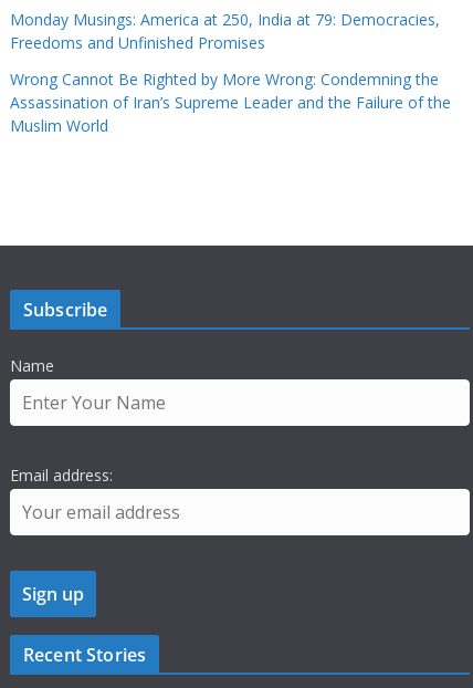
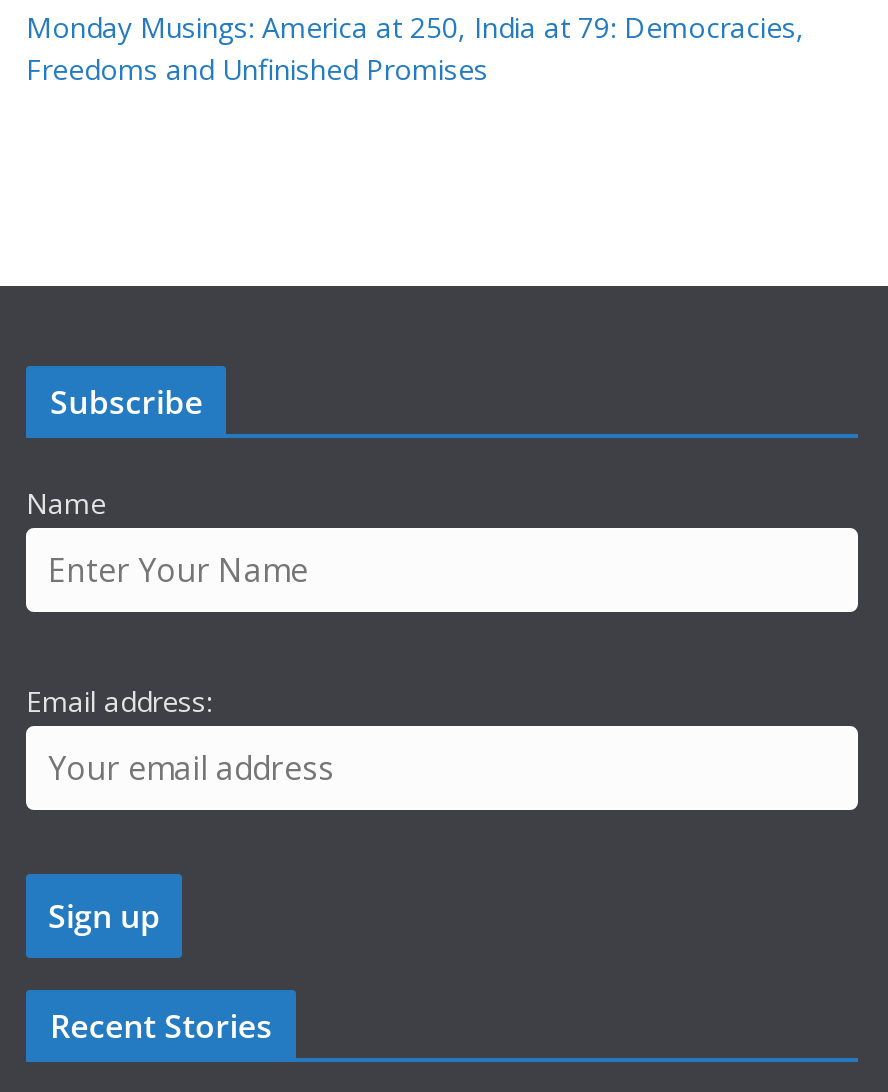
- Wrong Cannot Be Righted by More Wrong: Condemning the
- Assassination of Iran’s Supreme Leader and the Failure of the
- Muslim World
